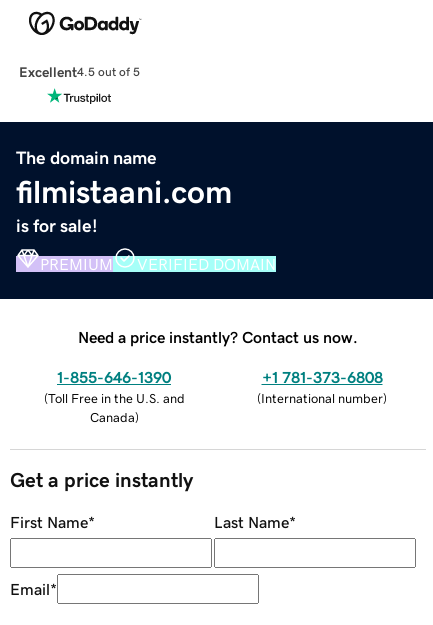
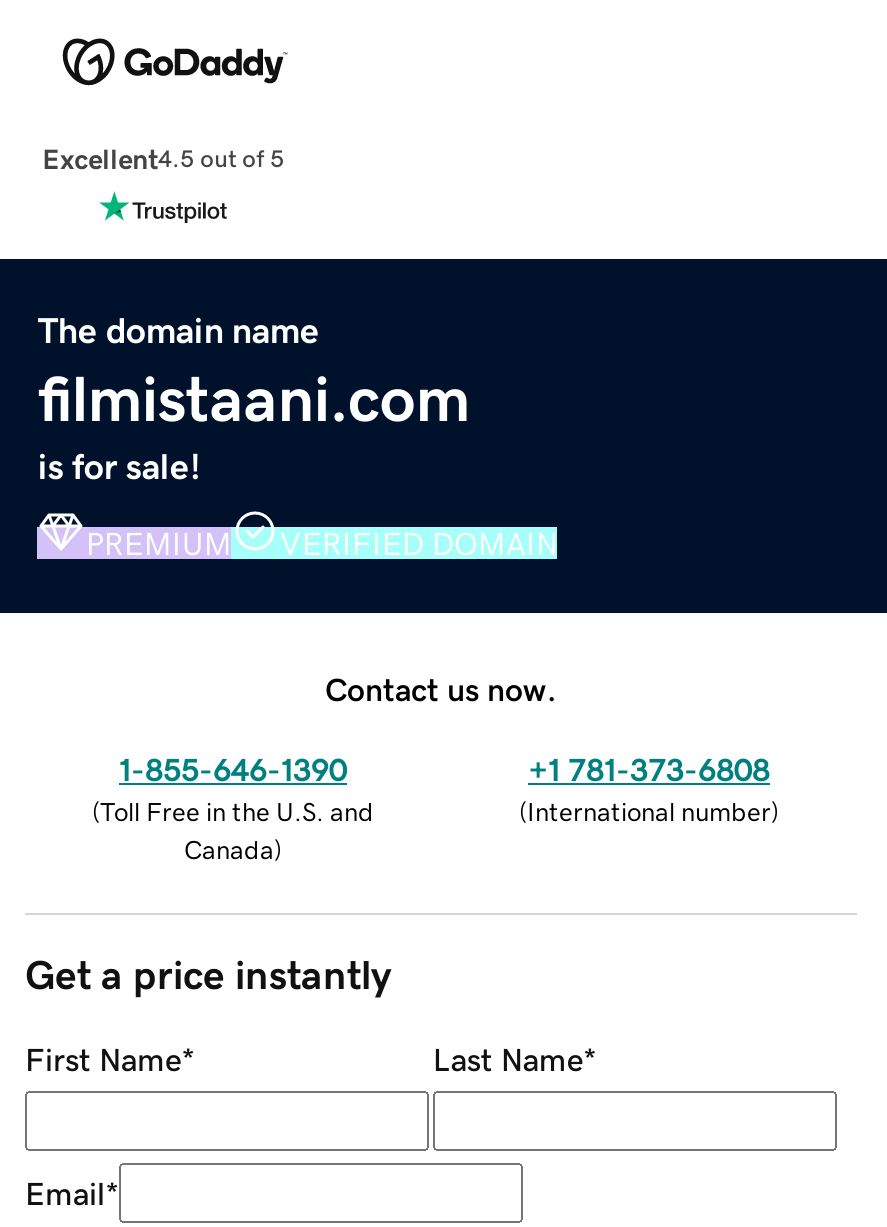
- Need a price instantly? Contact us now.
+ Contact us now.
